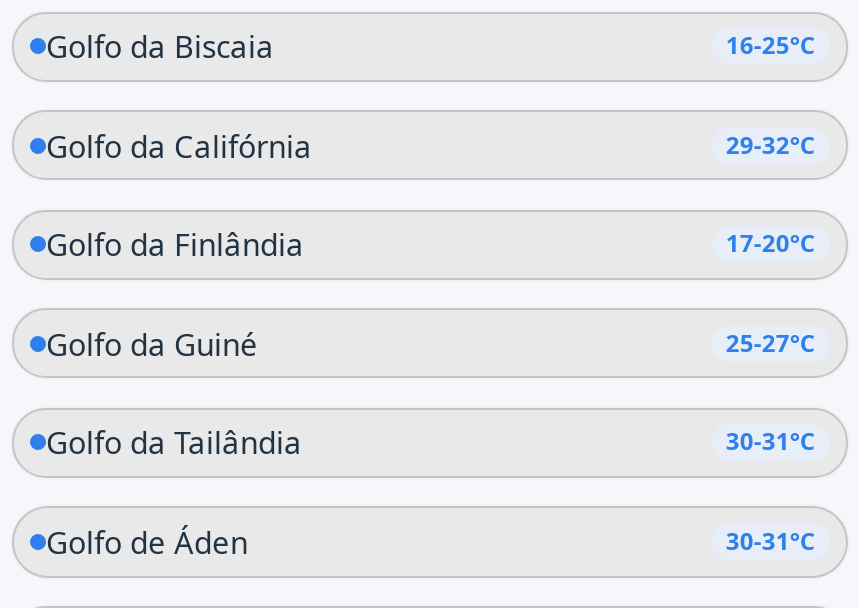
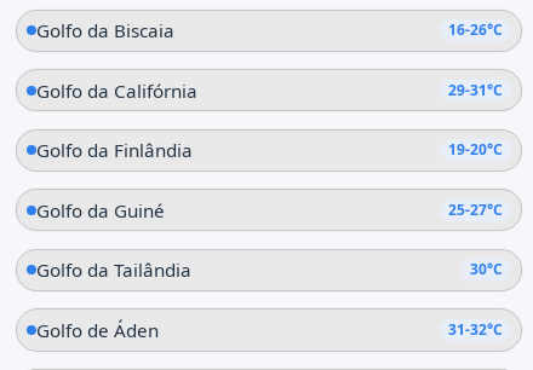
- 16-25°C
+ 16-26°C

- 29-32°C
+ 29-31°C

- 17-20°C
+ 19-20°C

- 30-31°C
+ 30°C

- 30-31°C
+ 31-32°C
